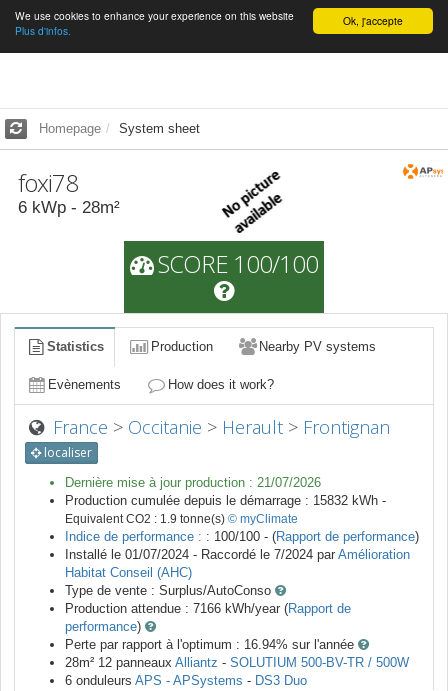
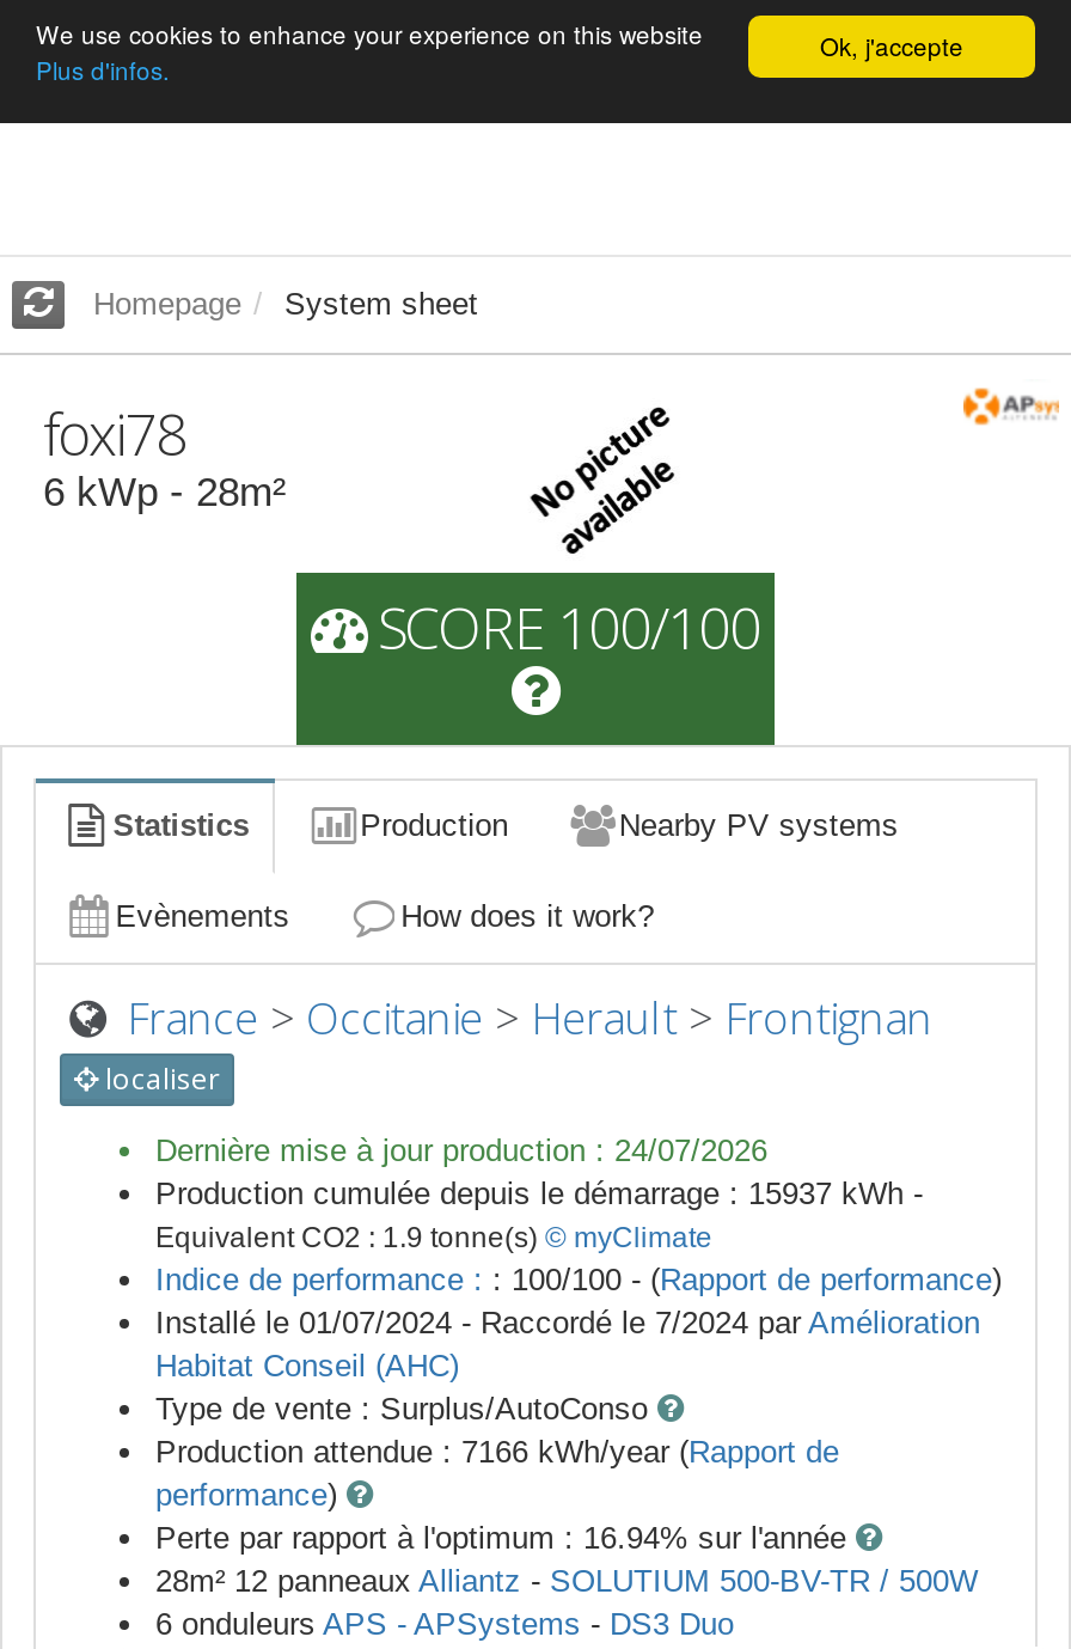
- Dernière mise à jour production : 21/07/2026
+ Dernière mise à jour production : 24/07/2026

- Production cumulée depuis le démarrage : 15832 kWh -
+ Production cumulée depuis le démarrage : 15937 kWh -
